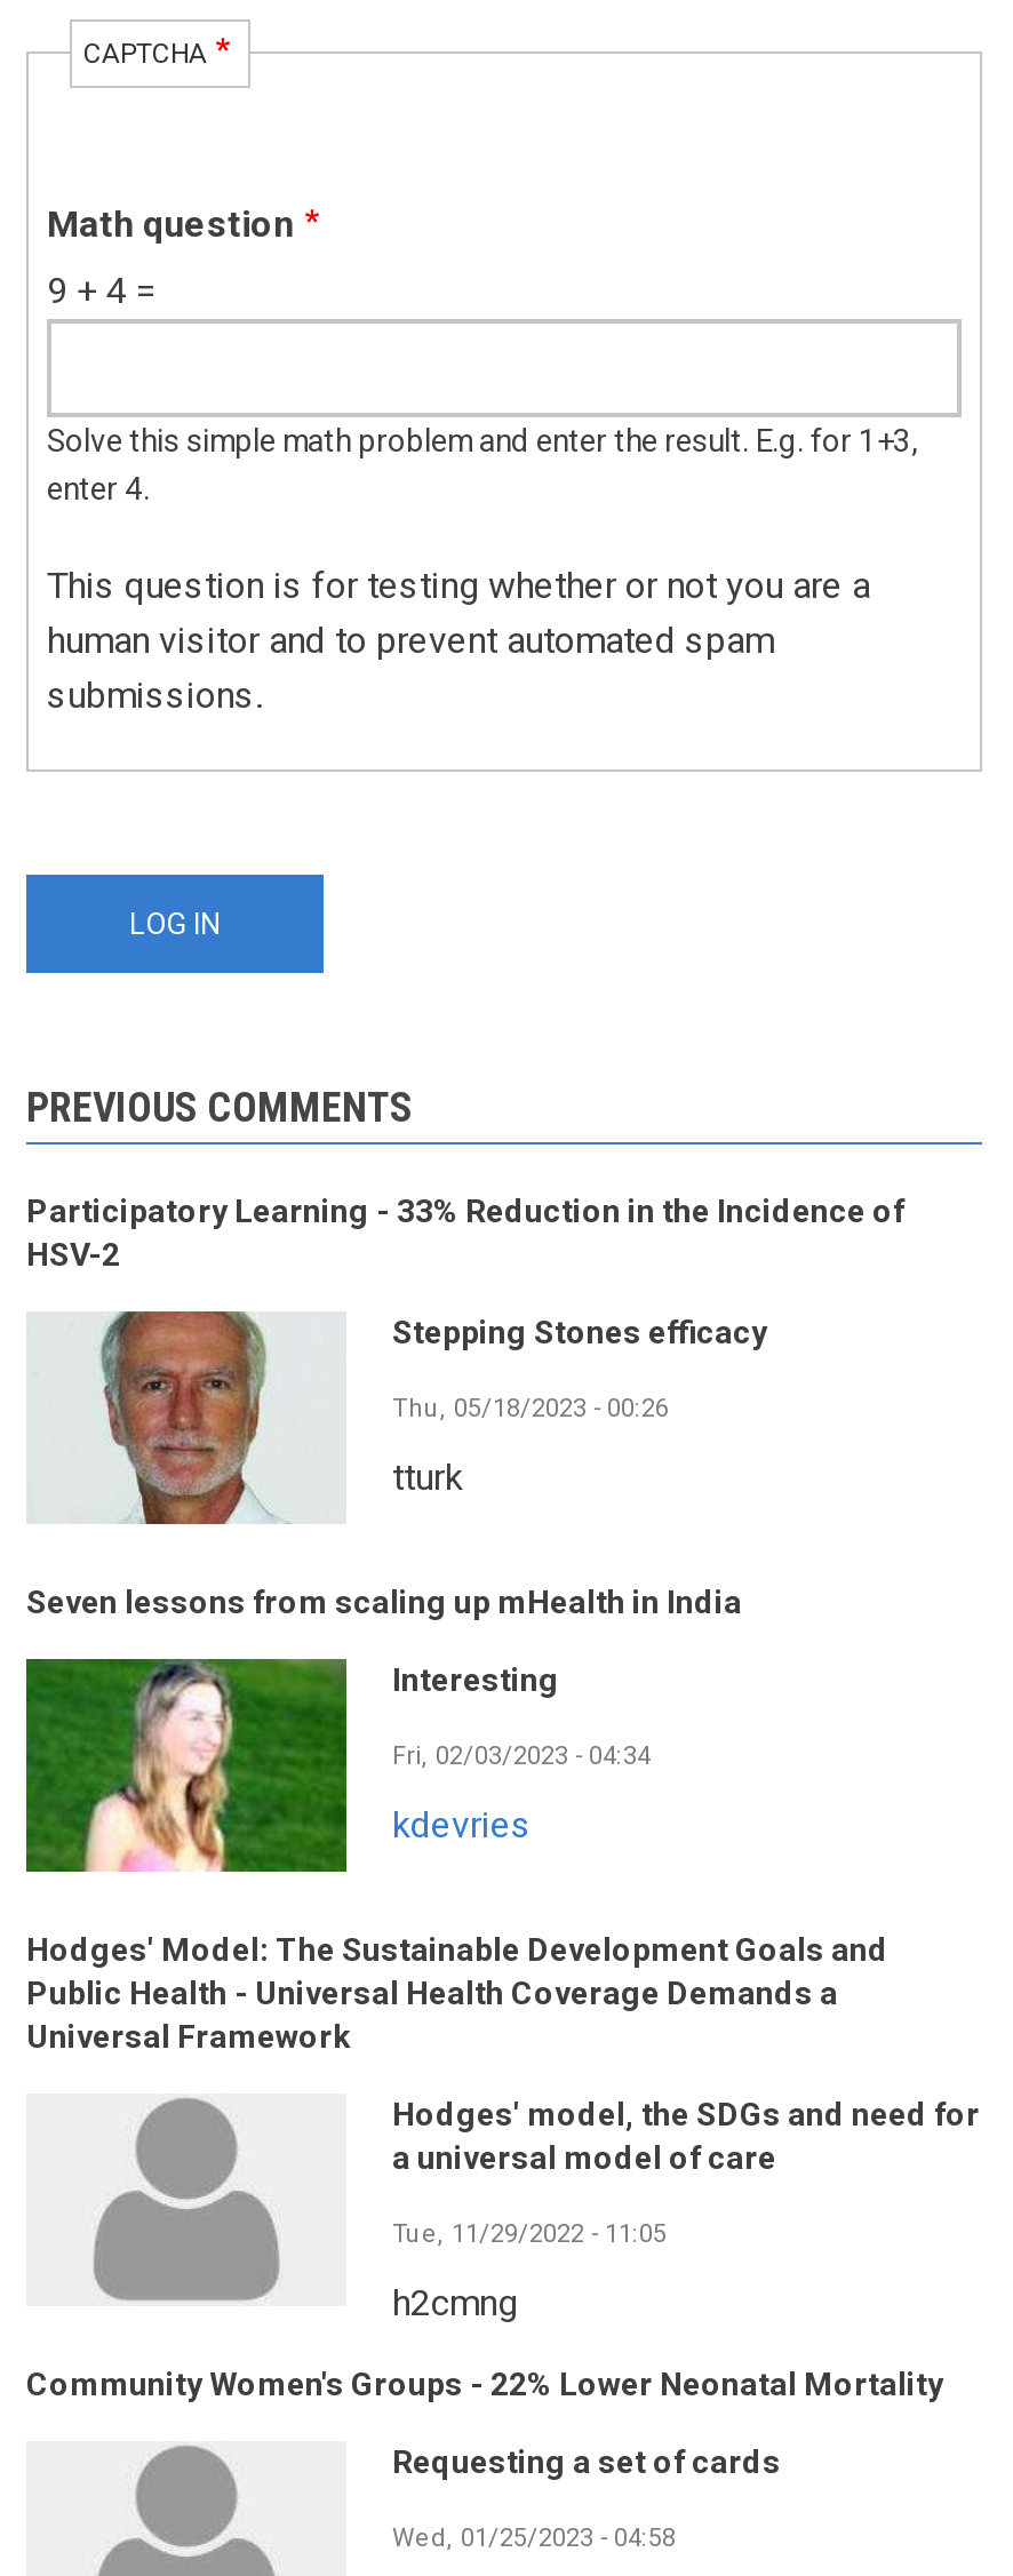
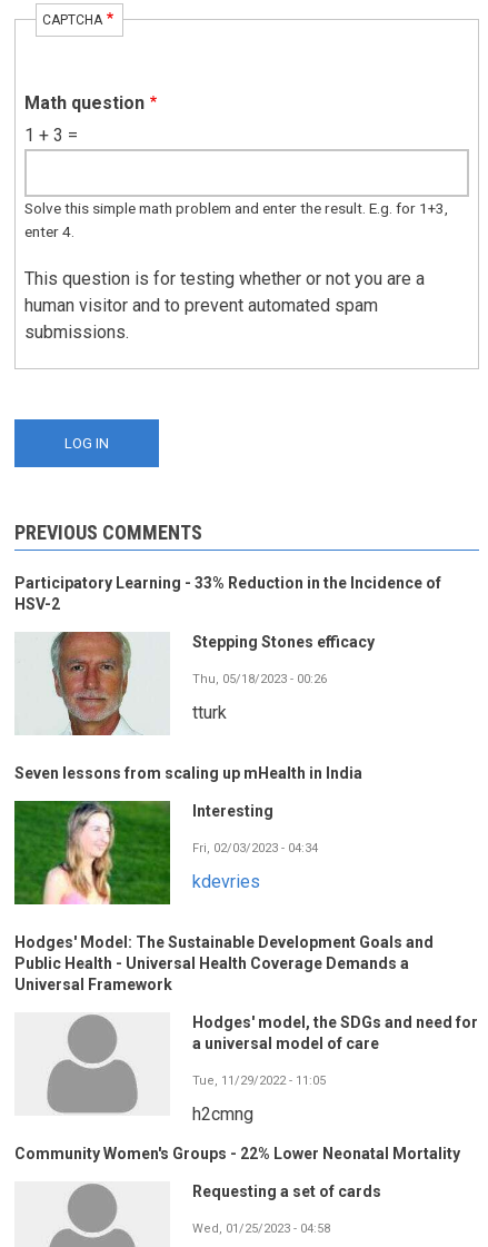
- 9 + 4 =
+ 1 + 3 =
